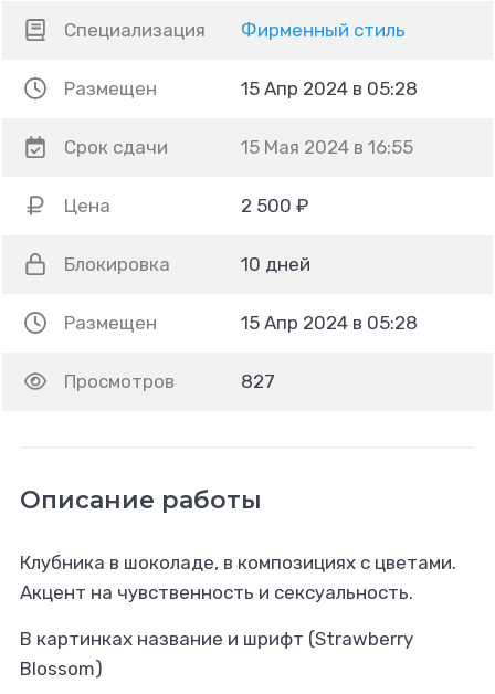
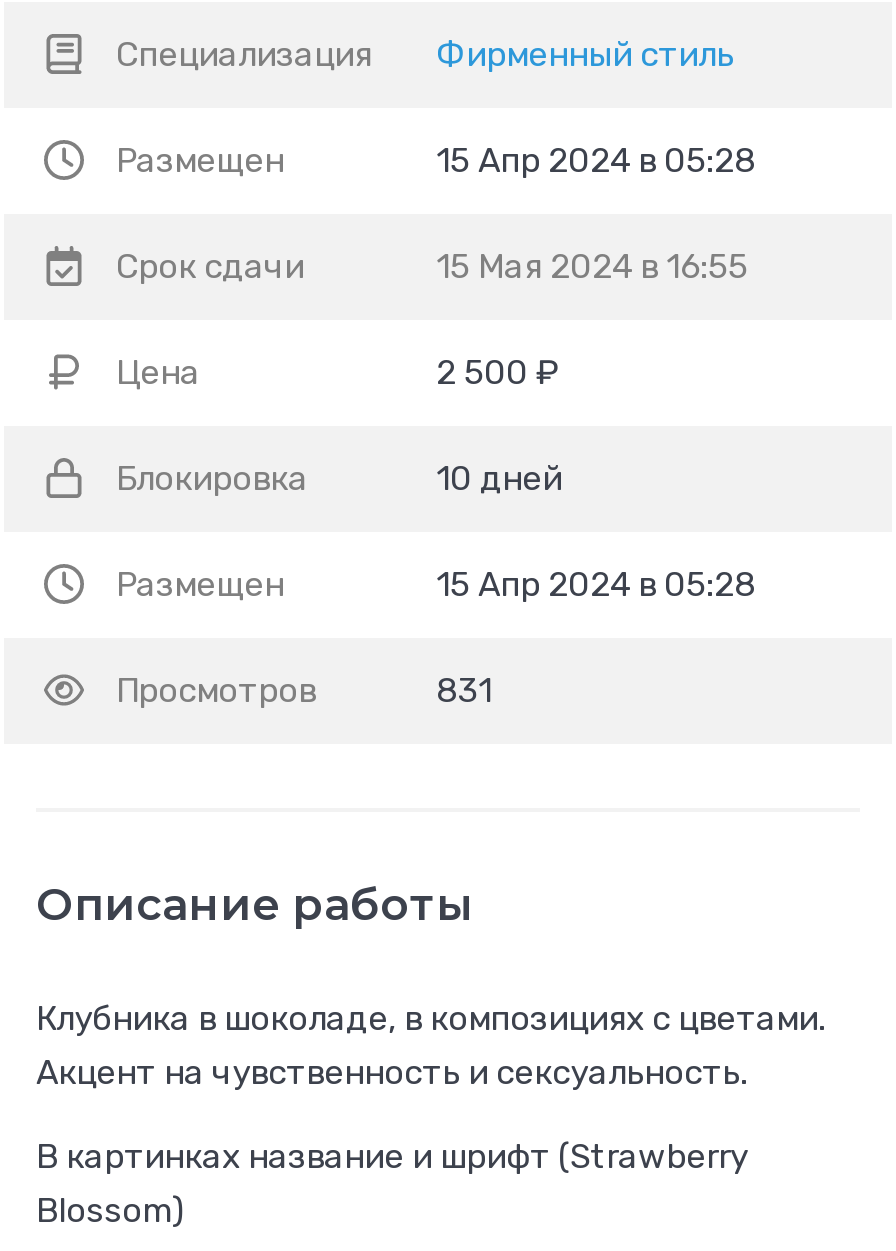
- 827
+ 831
